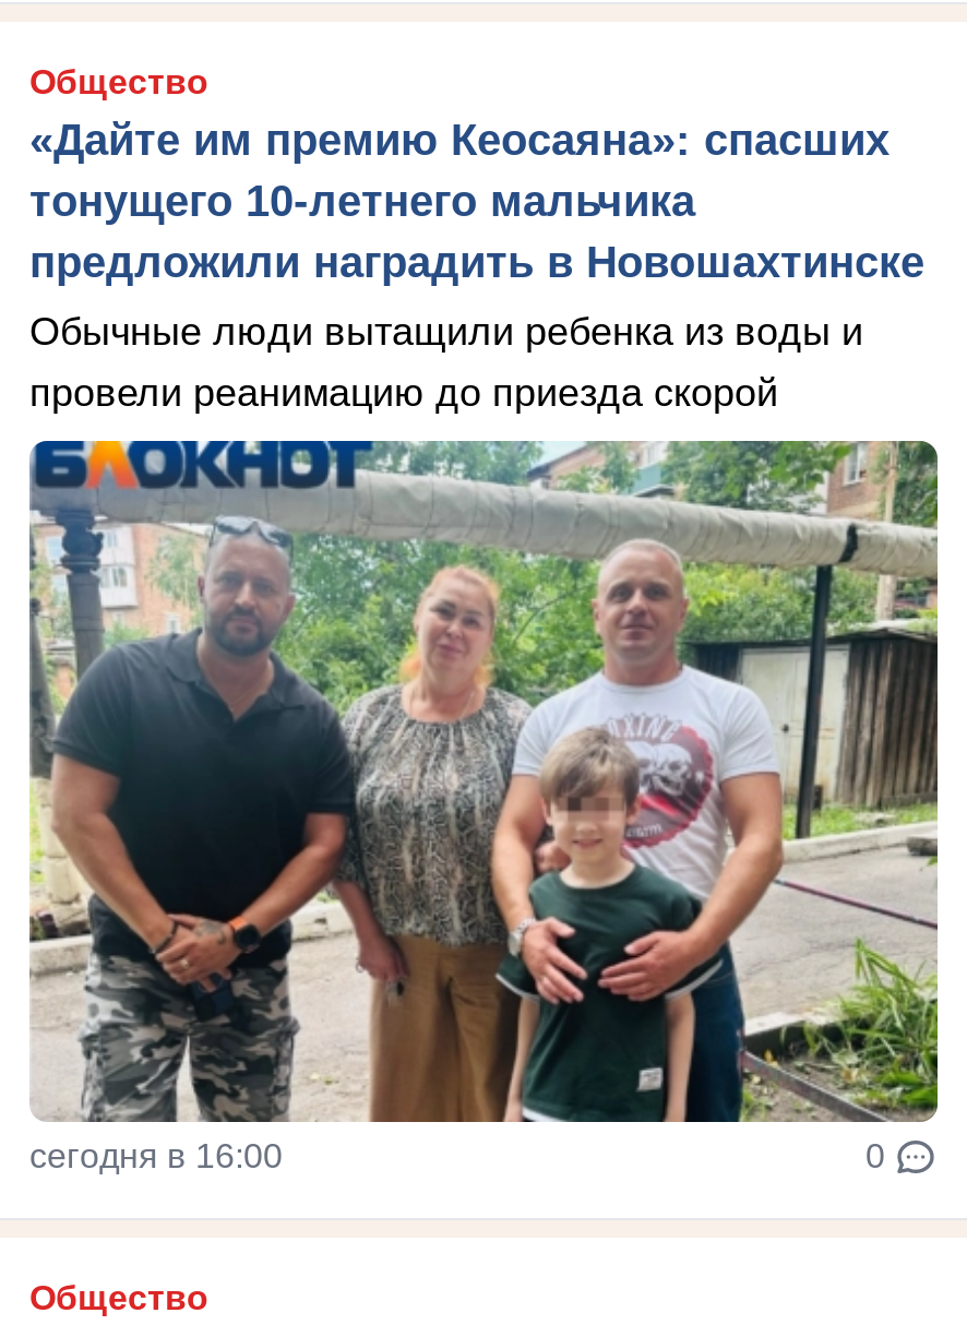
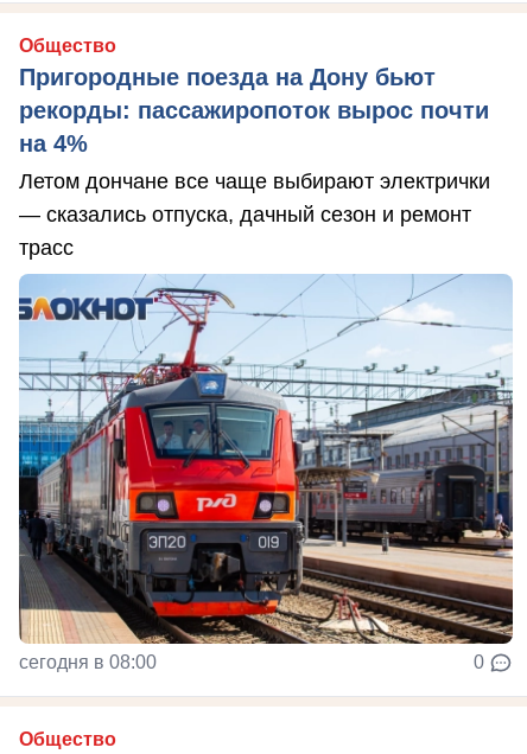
- «Дайте им премию Кеосаяна»: спасших
- тонущего 10-летнего мальчика
- предложили наградить в Новошахтинске
+ Пригородные поезда на Дону бьют
+ рекорды: пассажиропоток вырос почти
+ на 4%

- Обычные люди вытащили ребенка из воды и
- провели реанимацию до приезда скорой
+ Летом дончане все чаще выбирают электрички
+ — сказались отпуска, дачный сезон и ремонт
+ трасс

- [image]
- сегодня в 16:00
+ [image]
+ сегодня в 08:00
